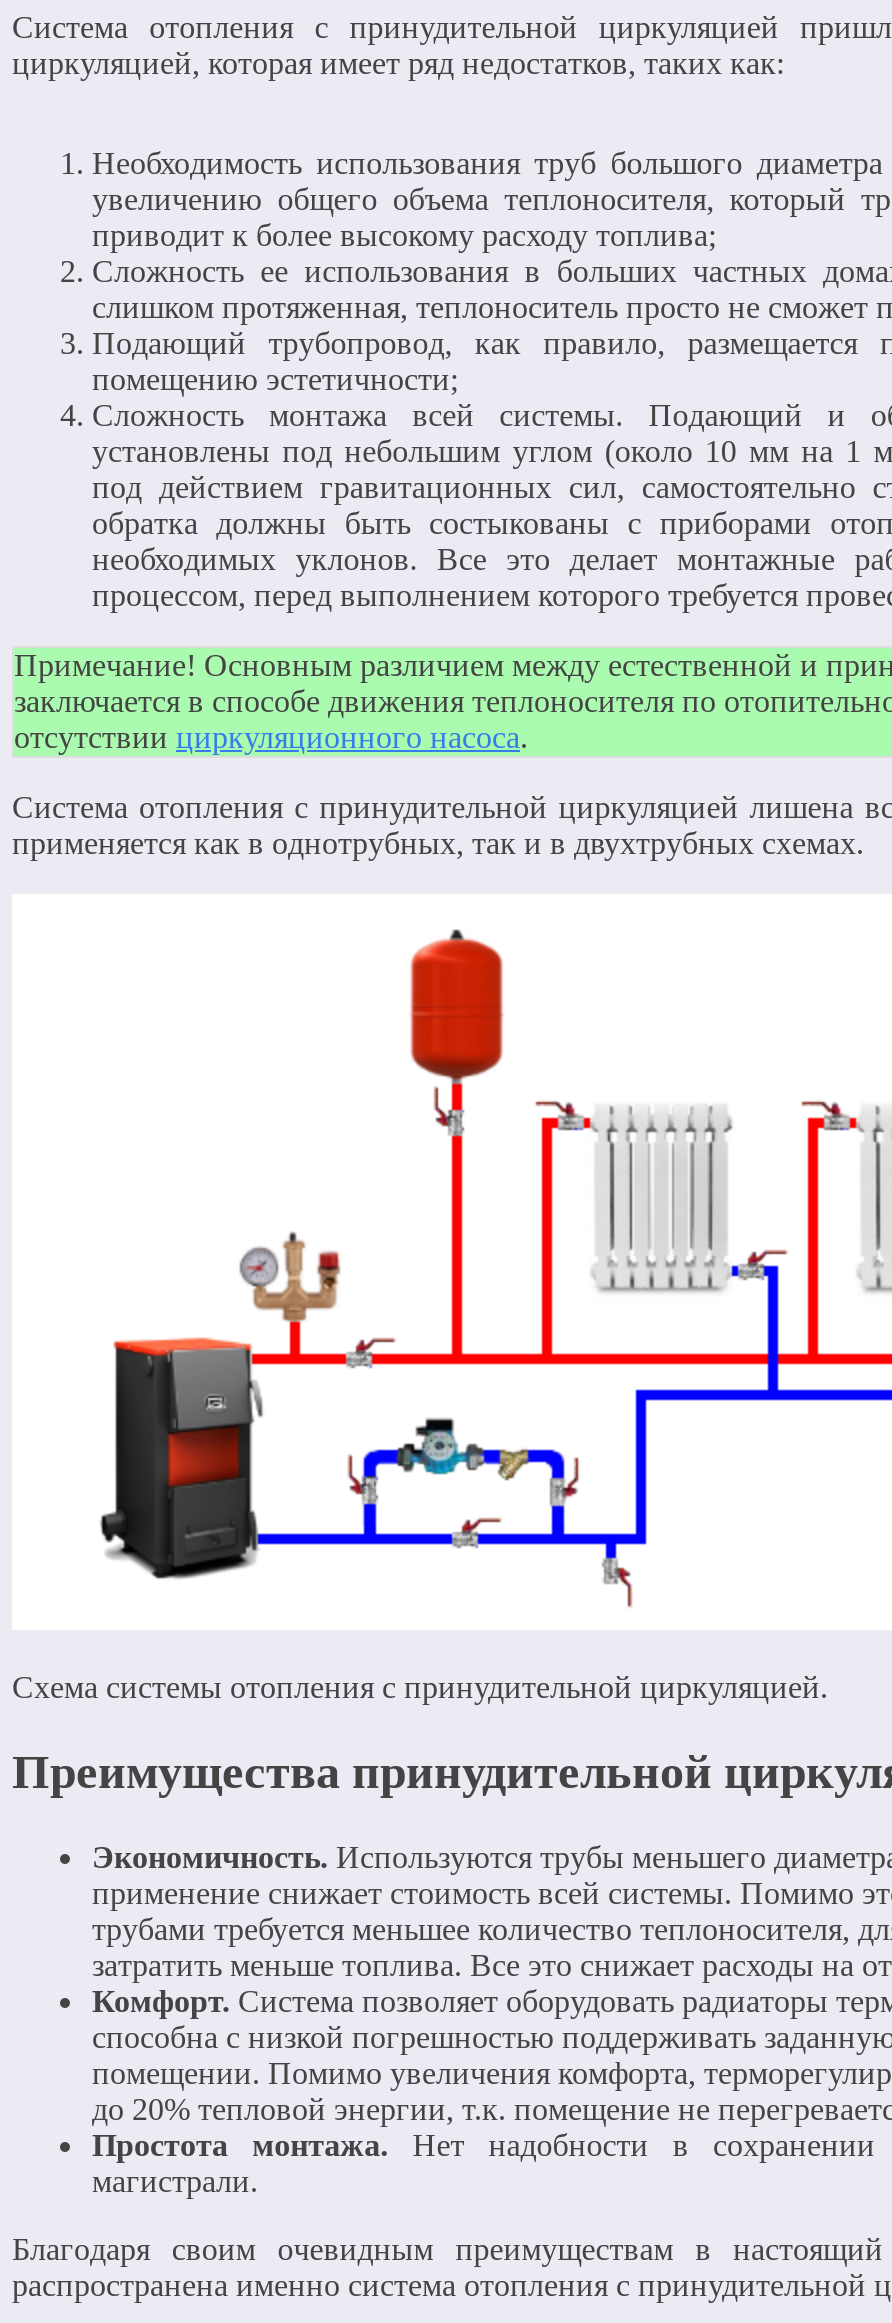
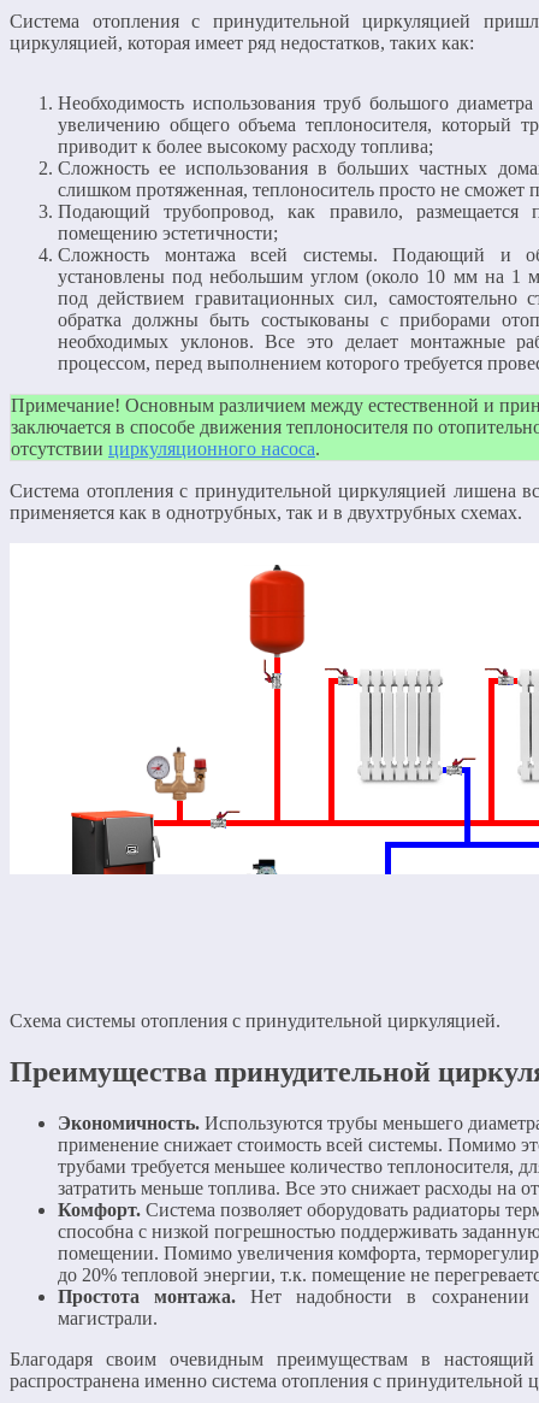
- [image]
